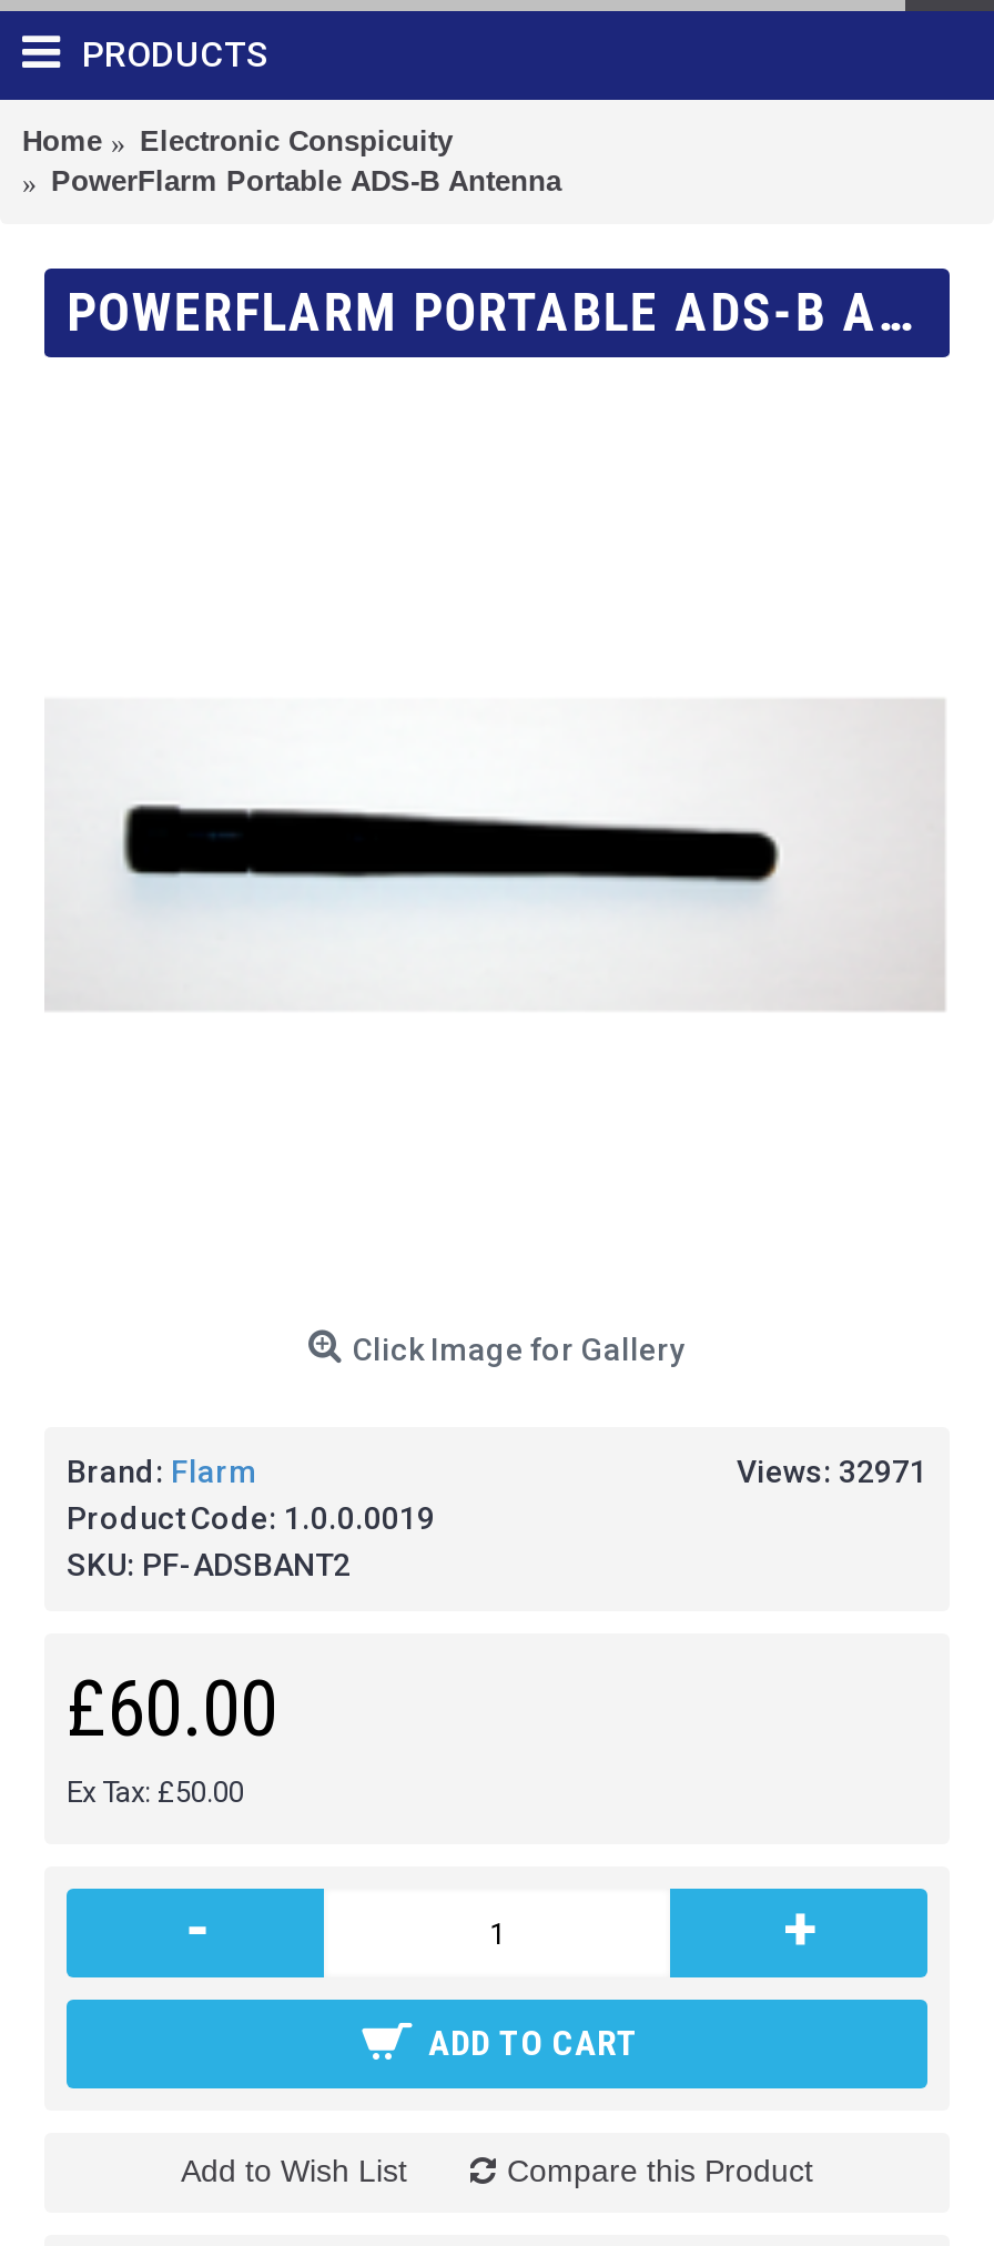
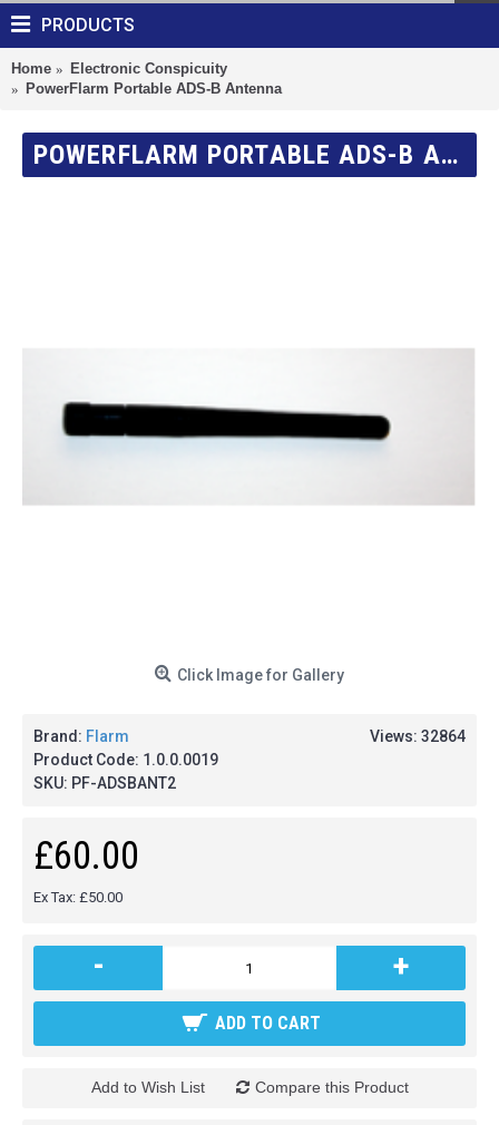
- Views: 32971
+ Views: 32864
